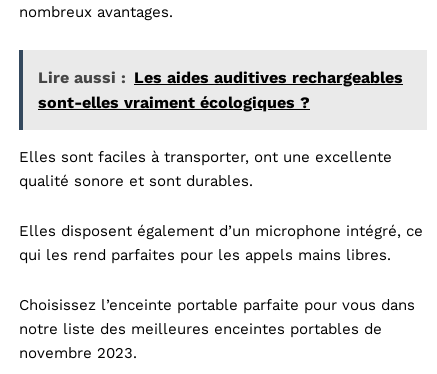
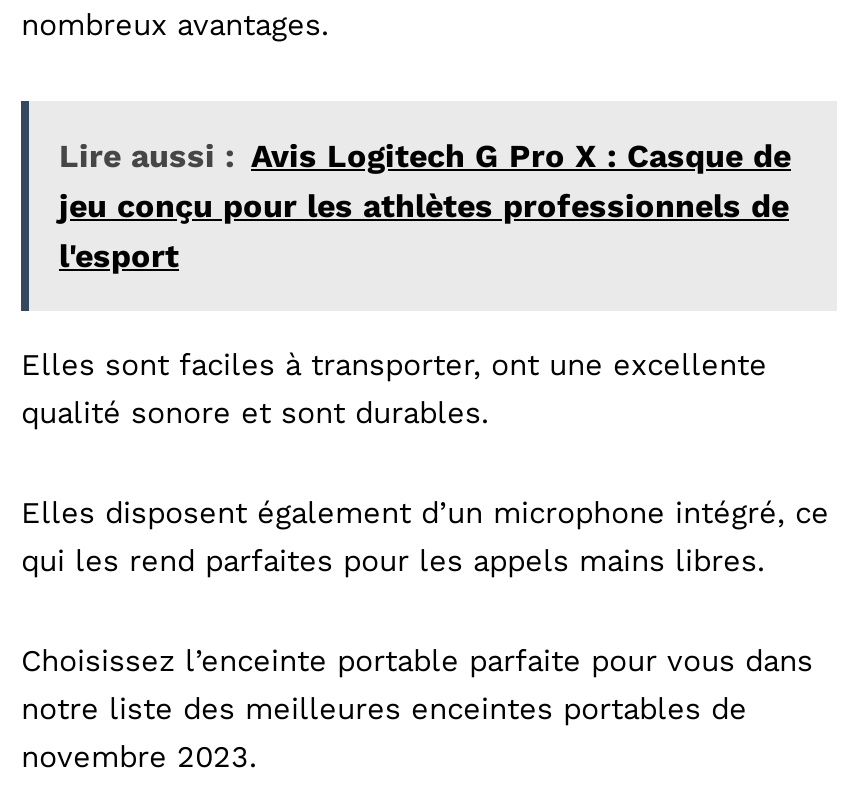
- Lire aussi : Les aides auditives rechargeables
- sont-elles vraiment écologiques ?
+ Lire aussi : Avis Logitech G Pro X : Casque de
+ jeu conçu pour les athlètes professionnels de
+ l'esport
